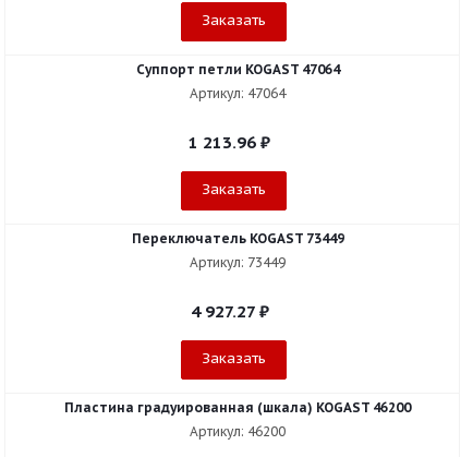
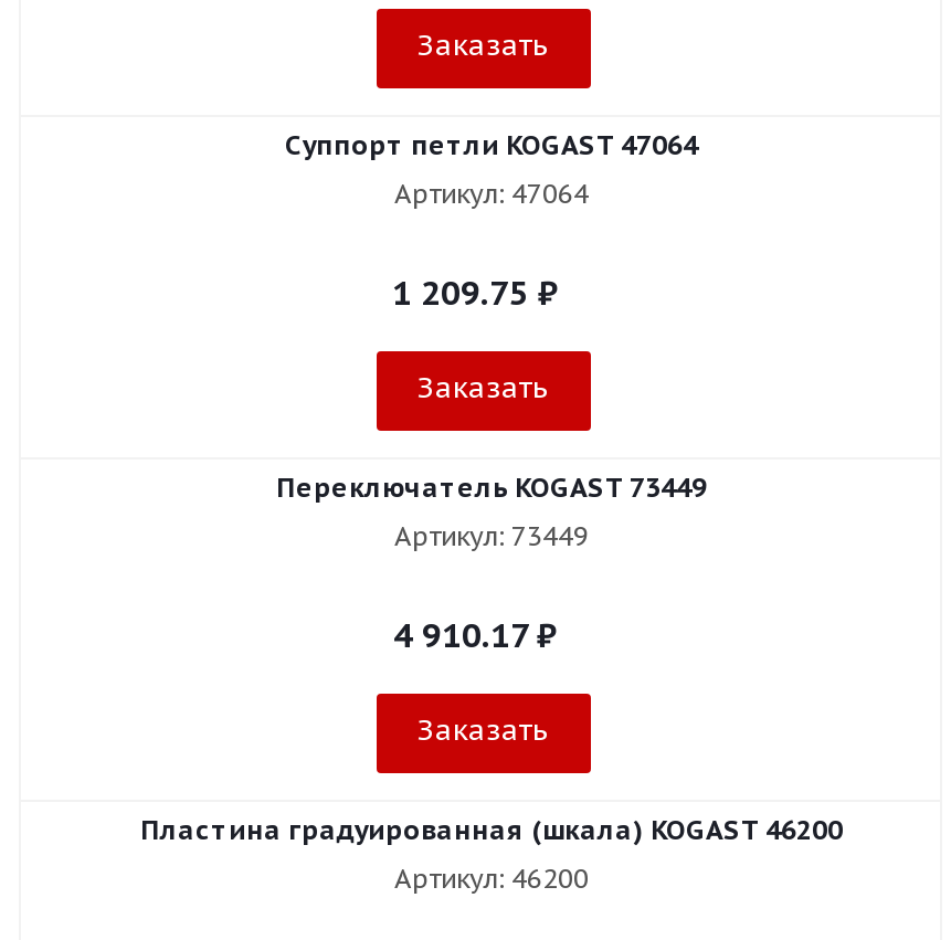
- 1 213.96 ₽
+ 1 209.75 ₽

- 4 927.27 ₽
+ 4 910.17 ₽
